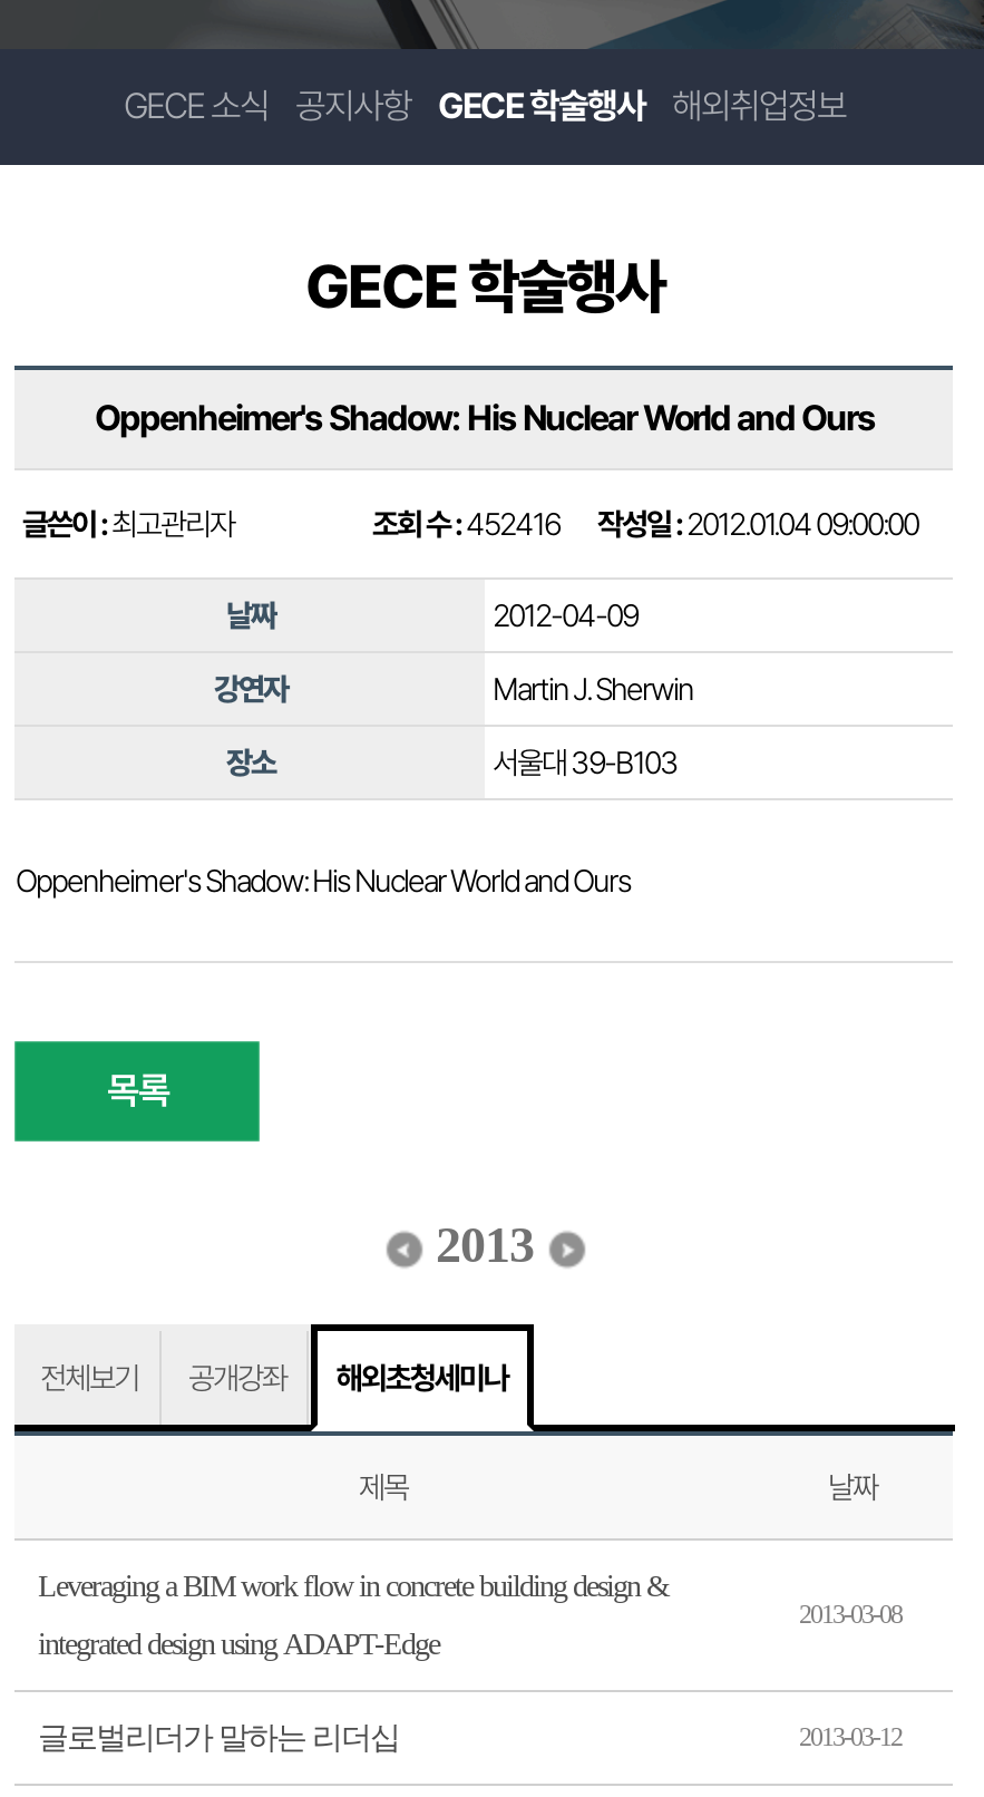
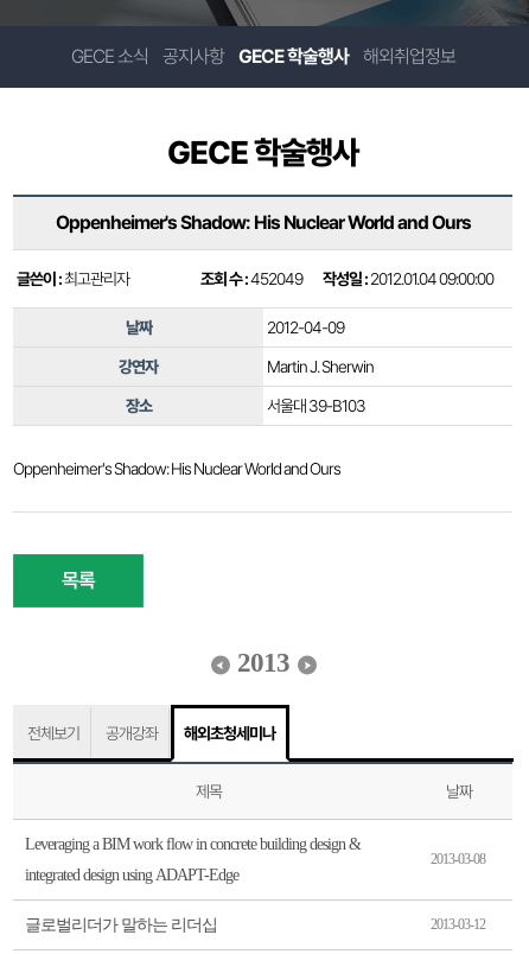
- 조회 수 :452416 작성일 : 2012.01.04 09:00:00
+ 조회 수 :452049 작성일 : 2012.01.04 09:00:00
